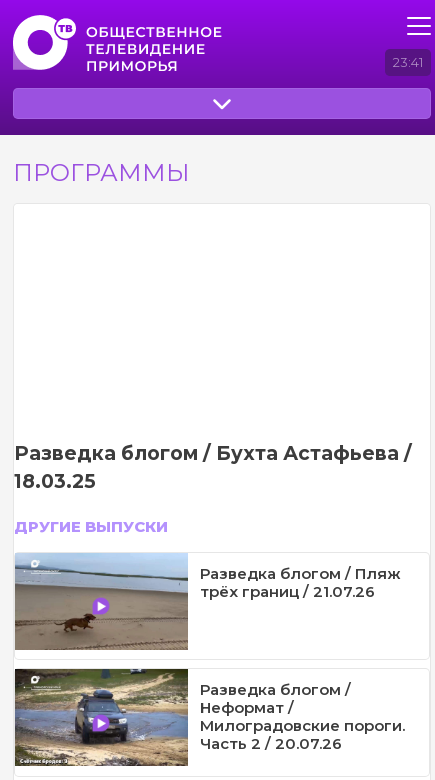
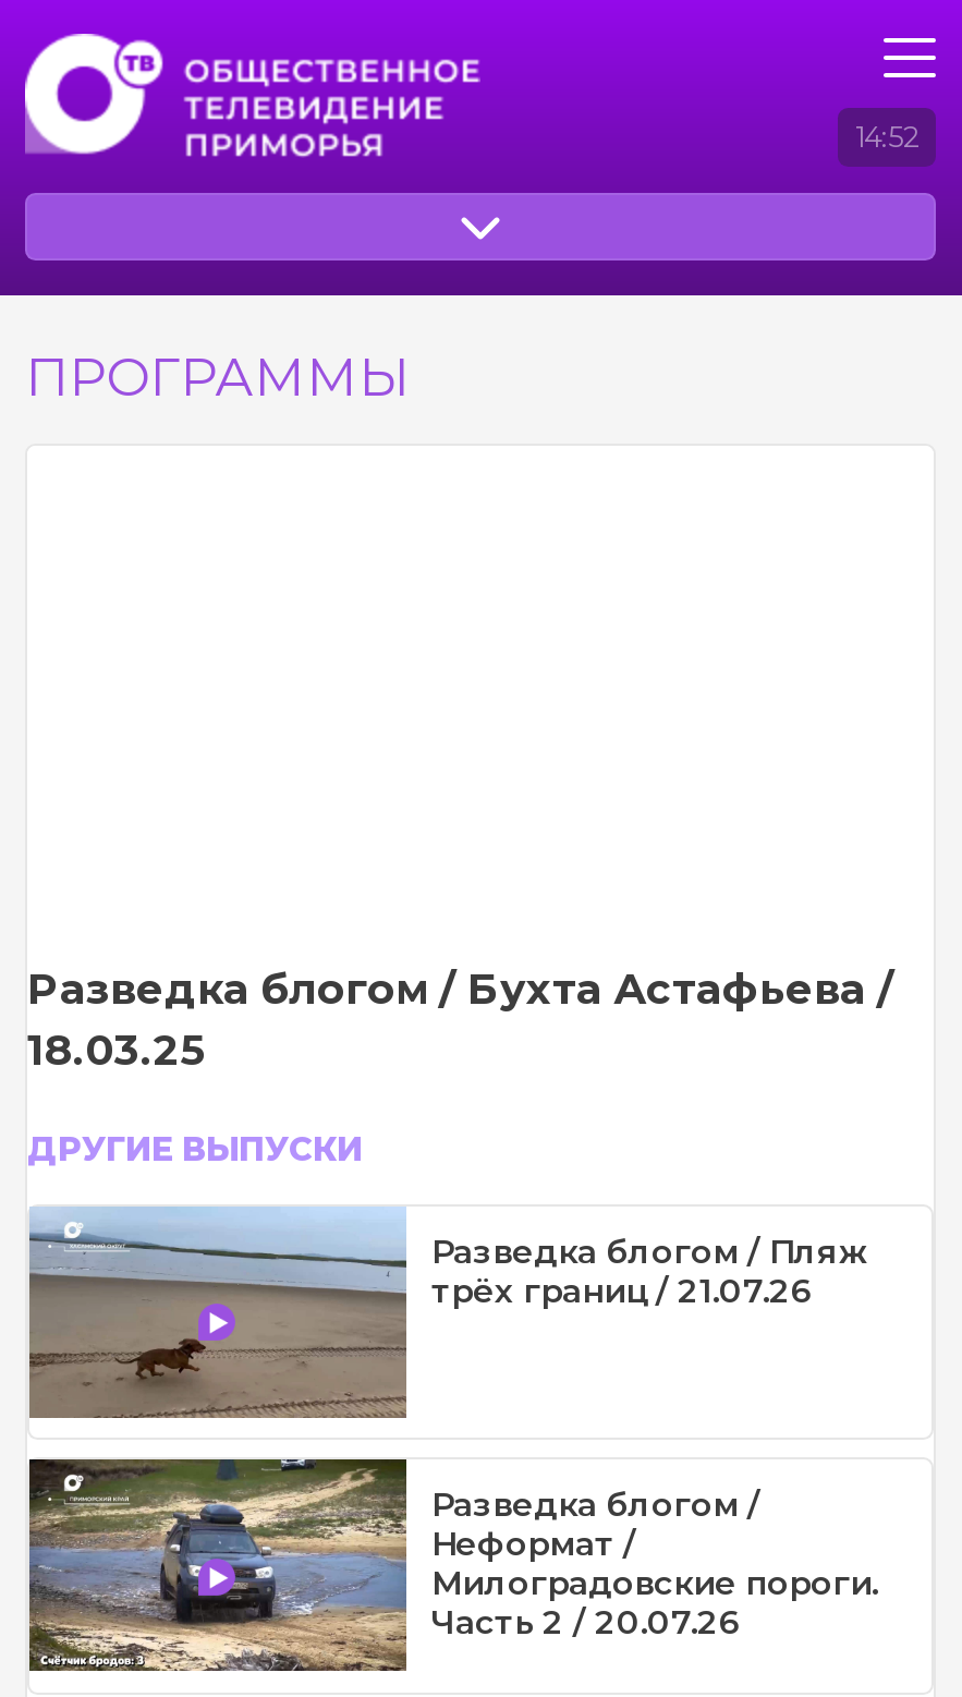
- 23:41
+ 14:52
